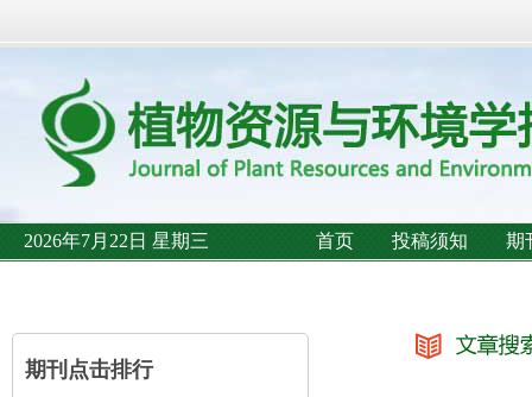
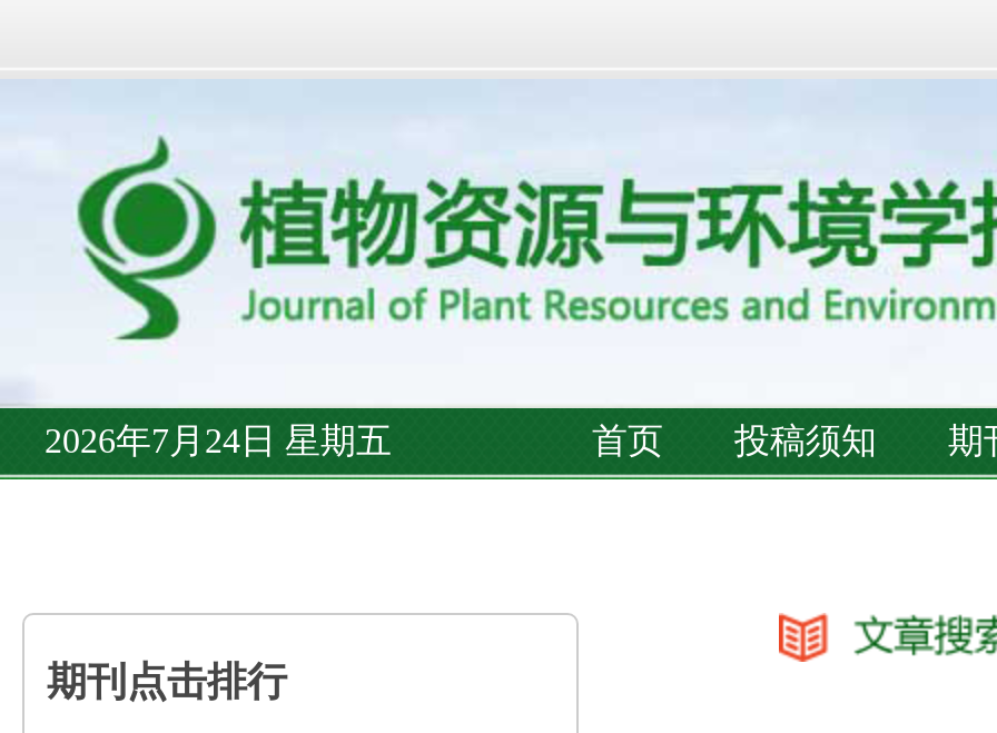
- 2026年7月22日 星期三
+ 2026年7月24日 星期五
